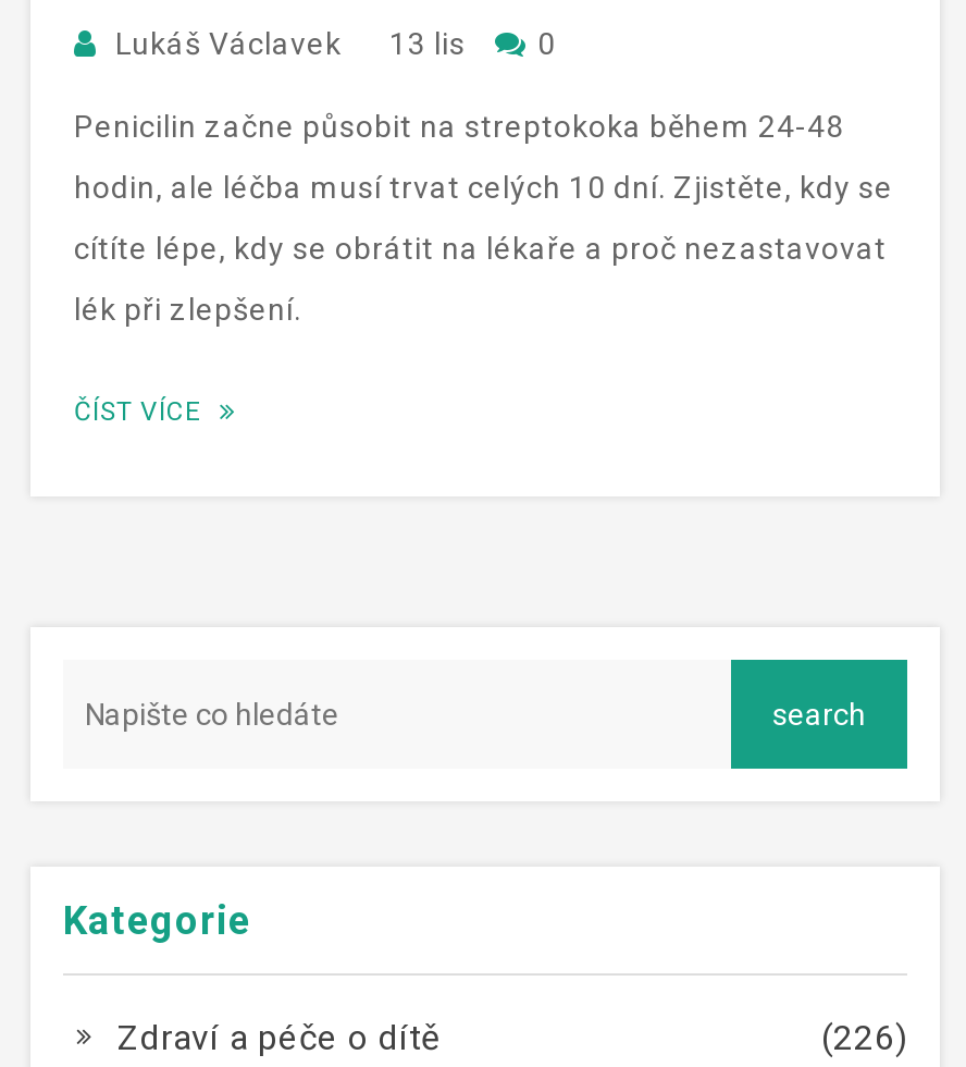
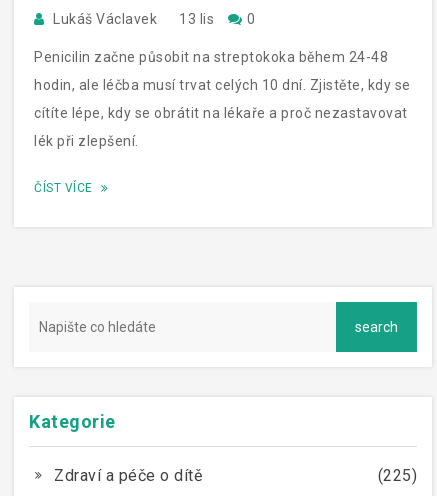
- (226)
+ (225)
